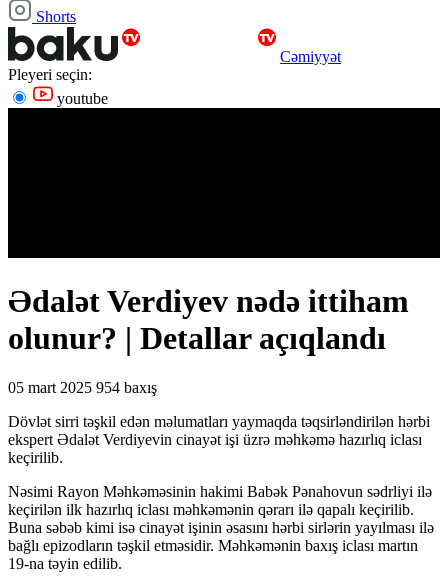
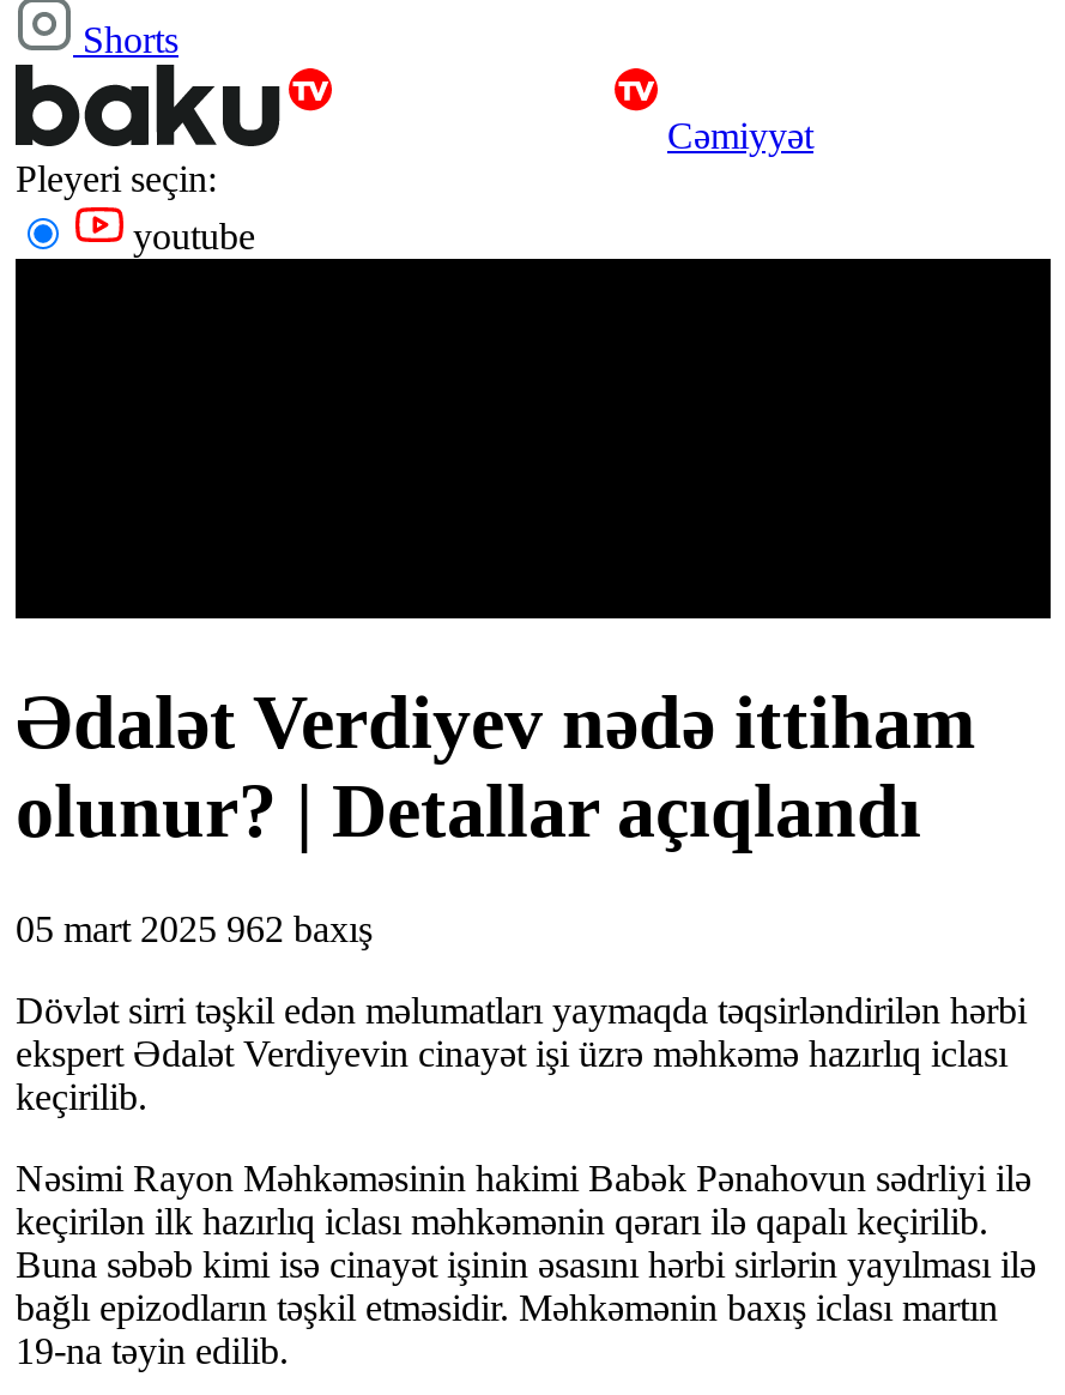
- 05 mart 2025 954 baxış
+ 05 mart 2025 962 baxış
